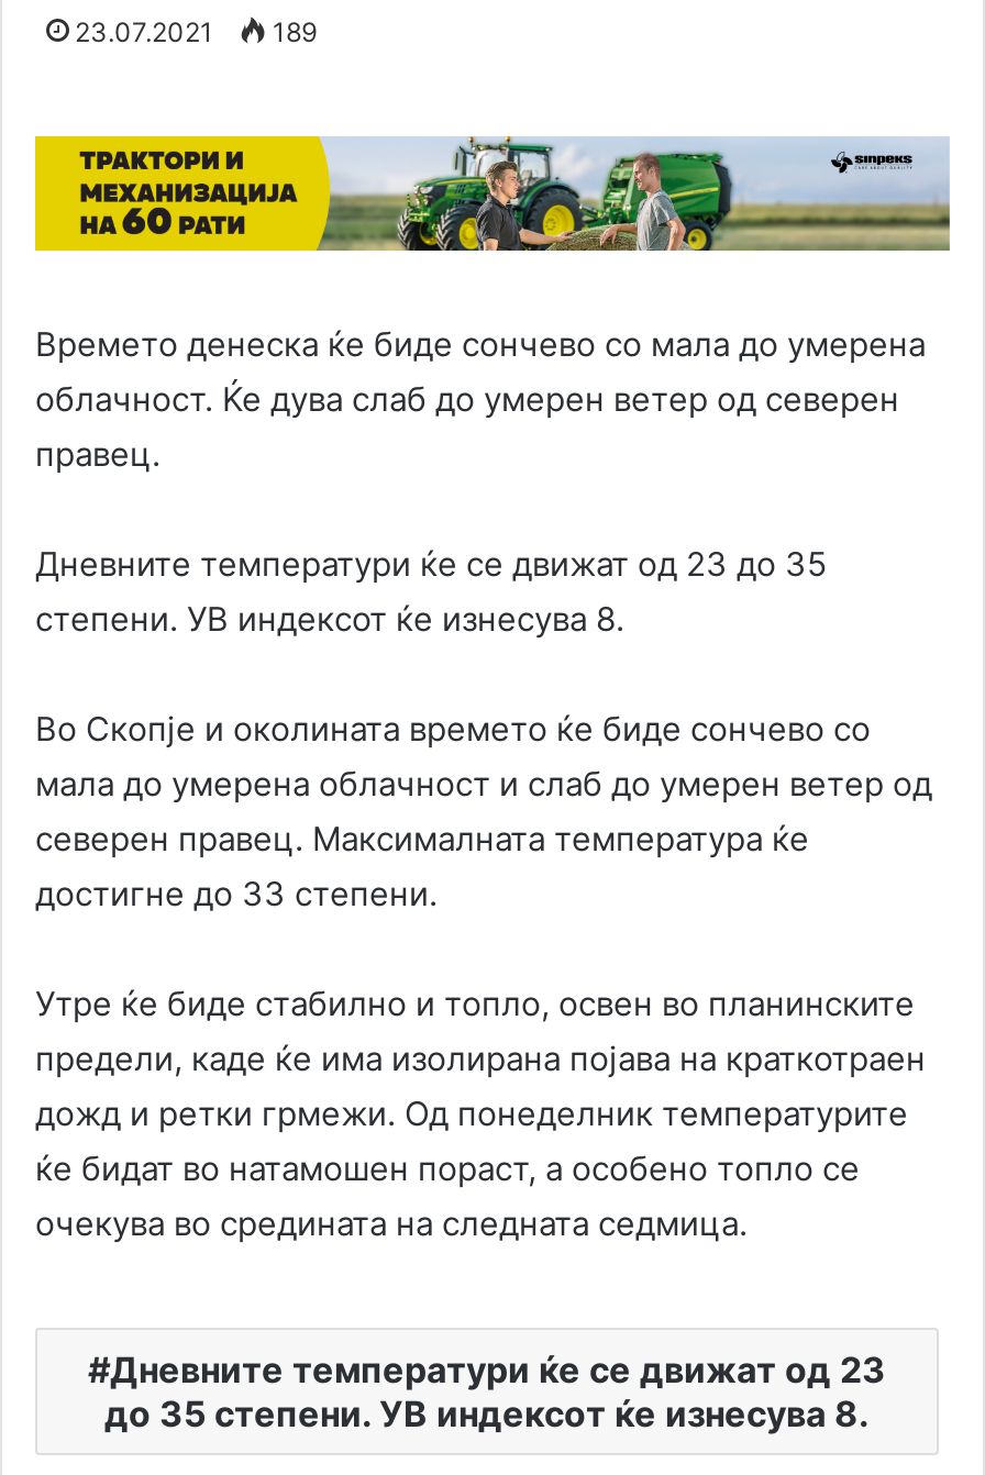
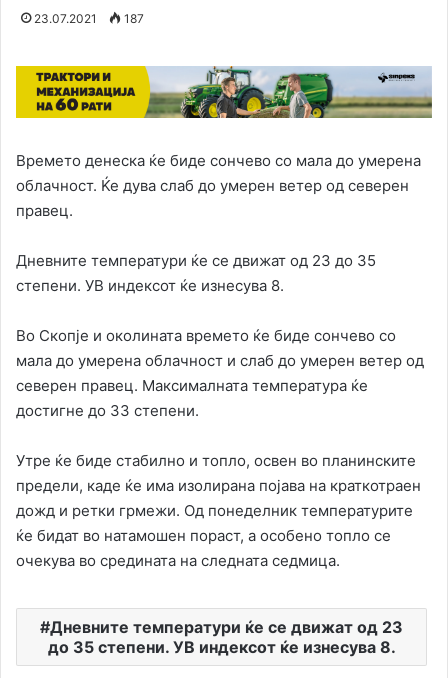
- 23.07.2021 189
+ 23.07.2021 187
